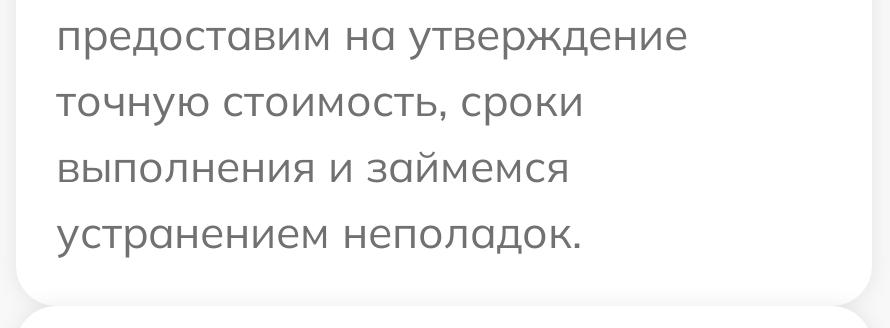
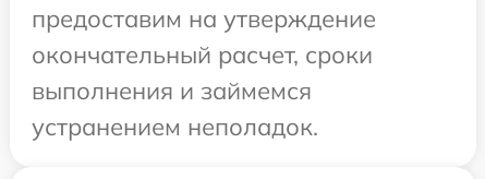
- точную стоимость, сроки
+ окончательный расчет, сроки
